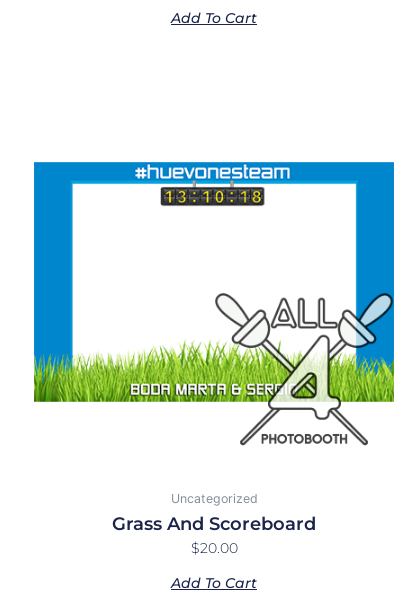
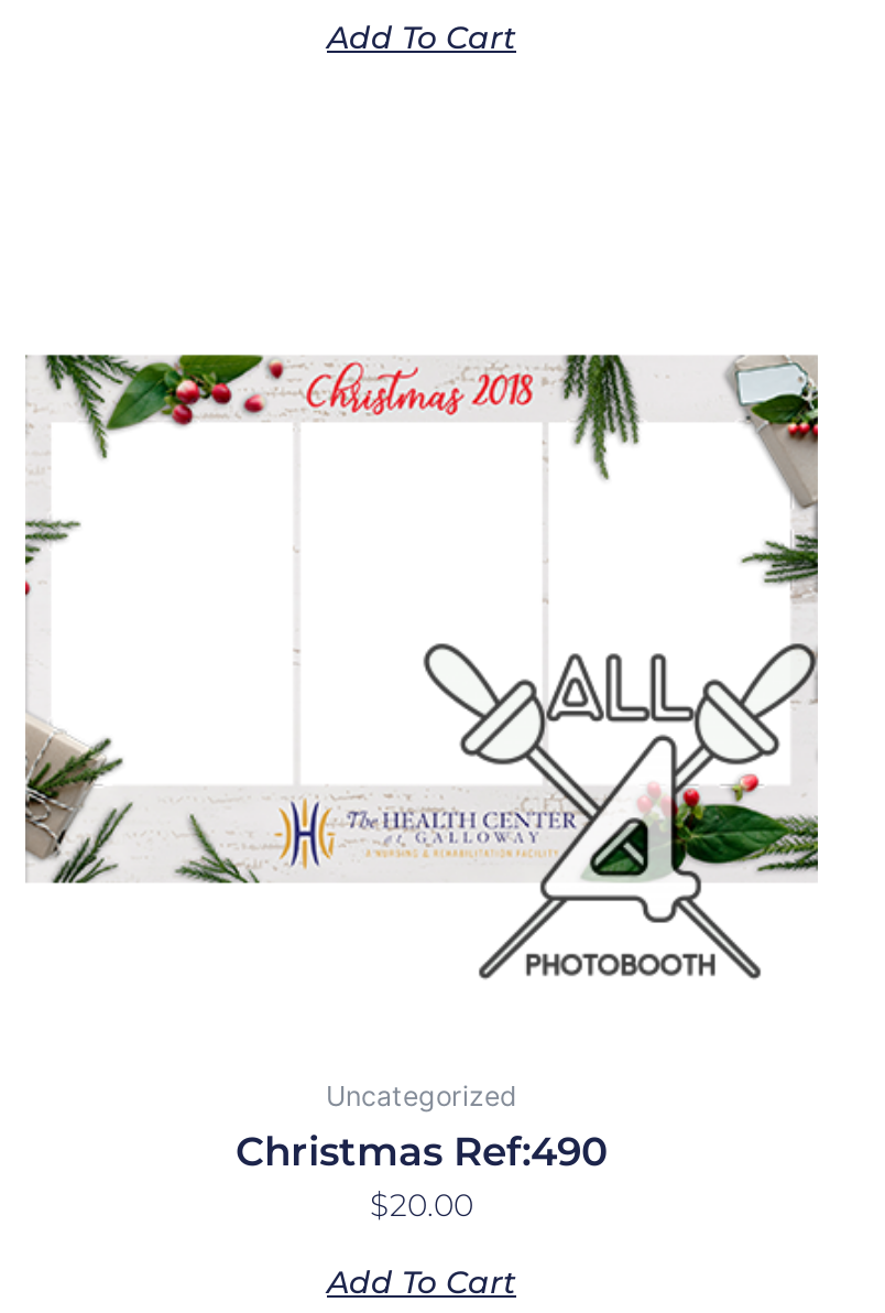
- [image]
+ [image]

- Grass And Scoreboard
+ Christmas Ref:490
